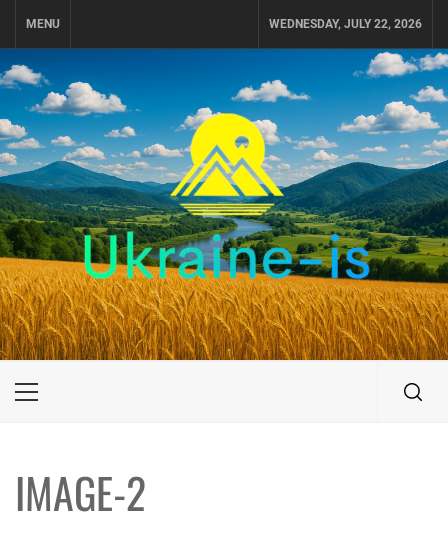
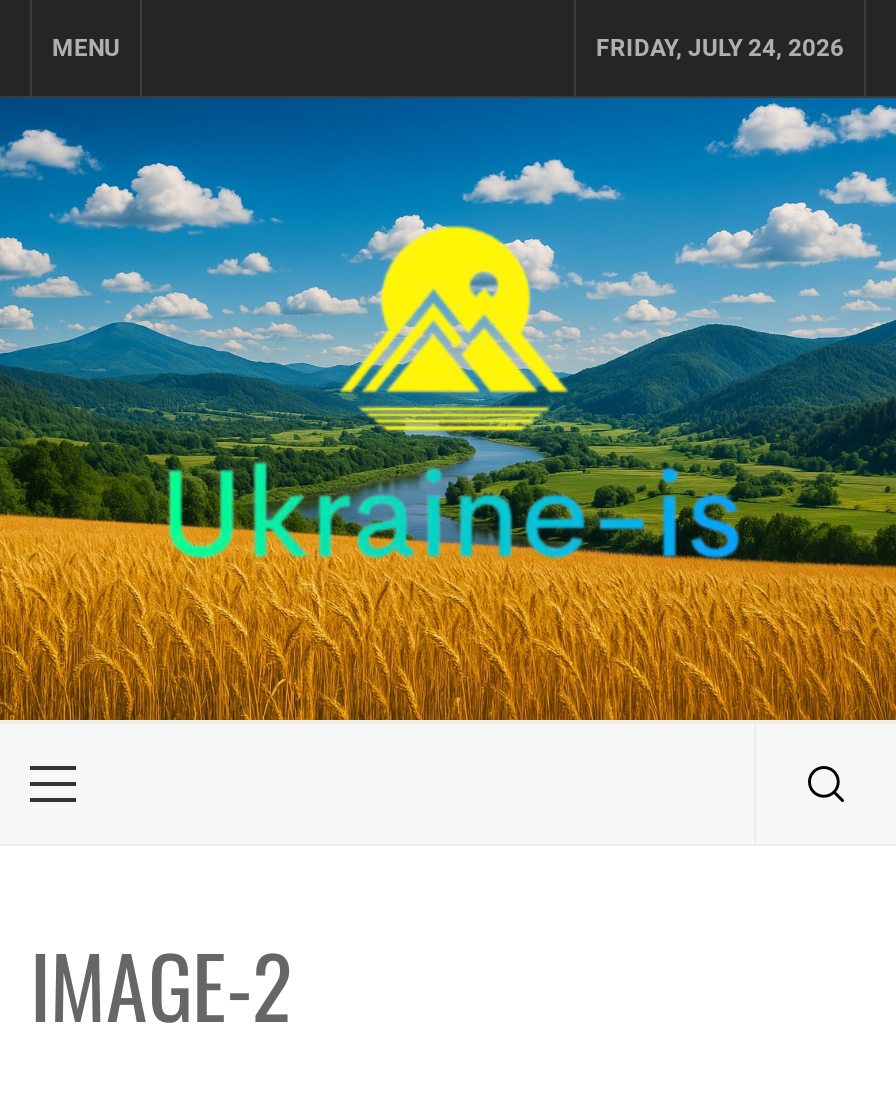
- WEDNESDAY, JULY 22, 2026
+ FRIDAY, JULY 24, 2026
